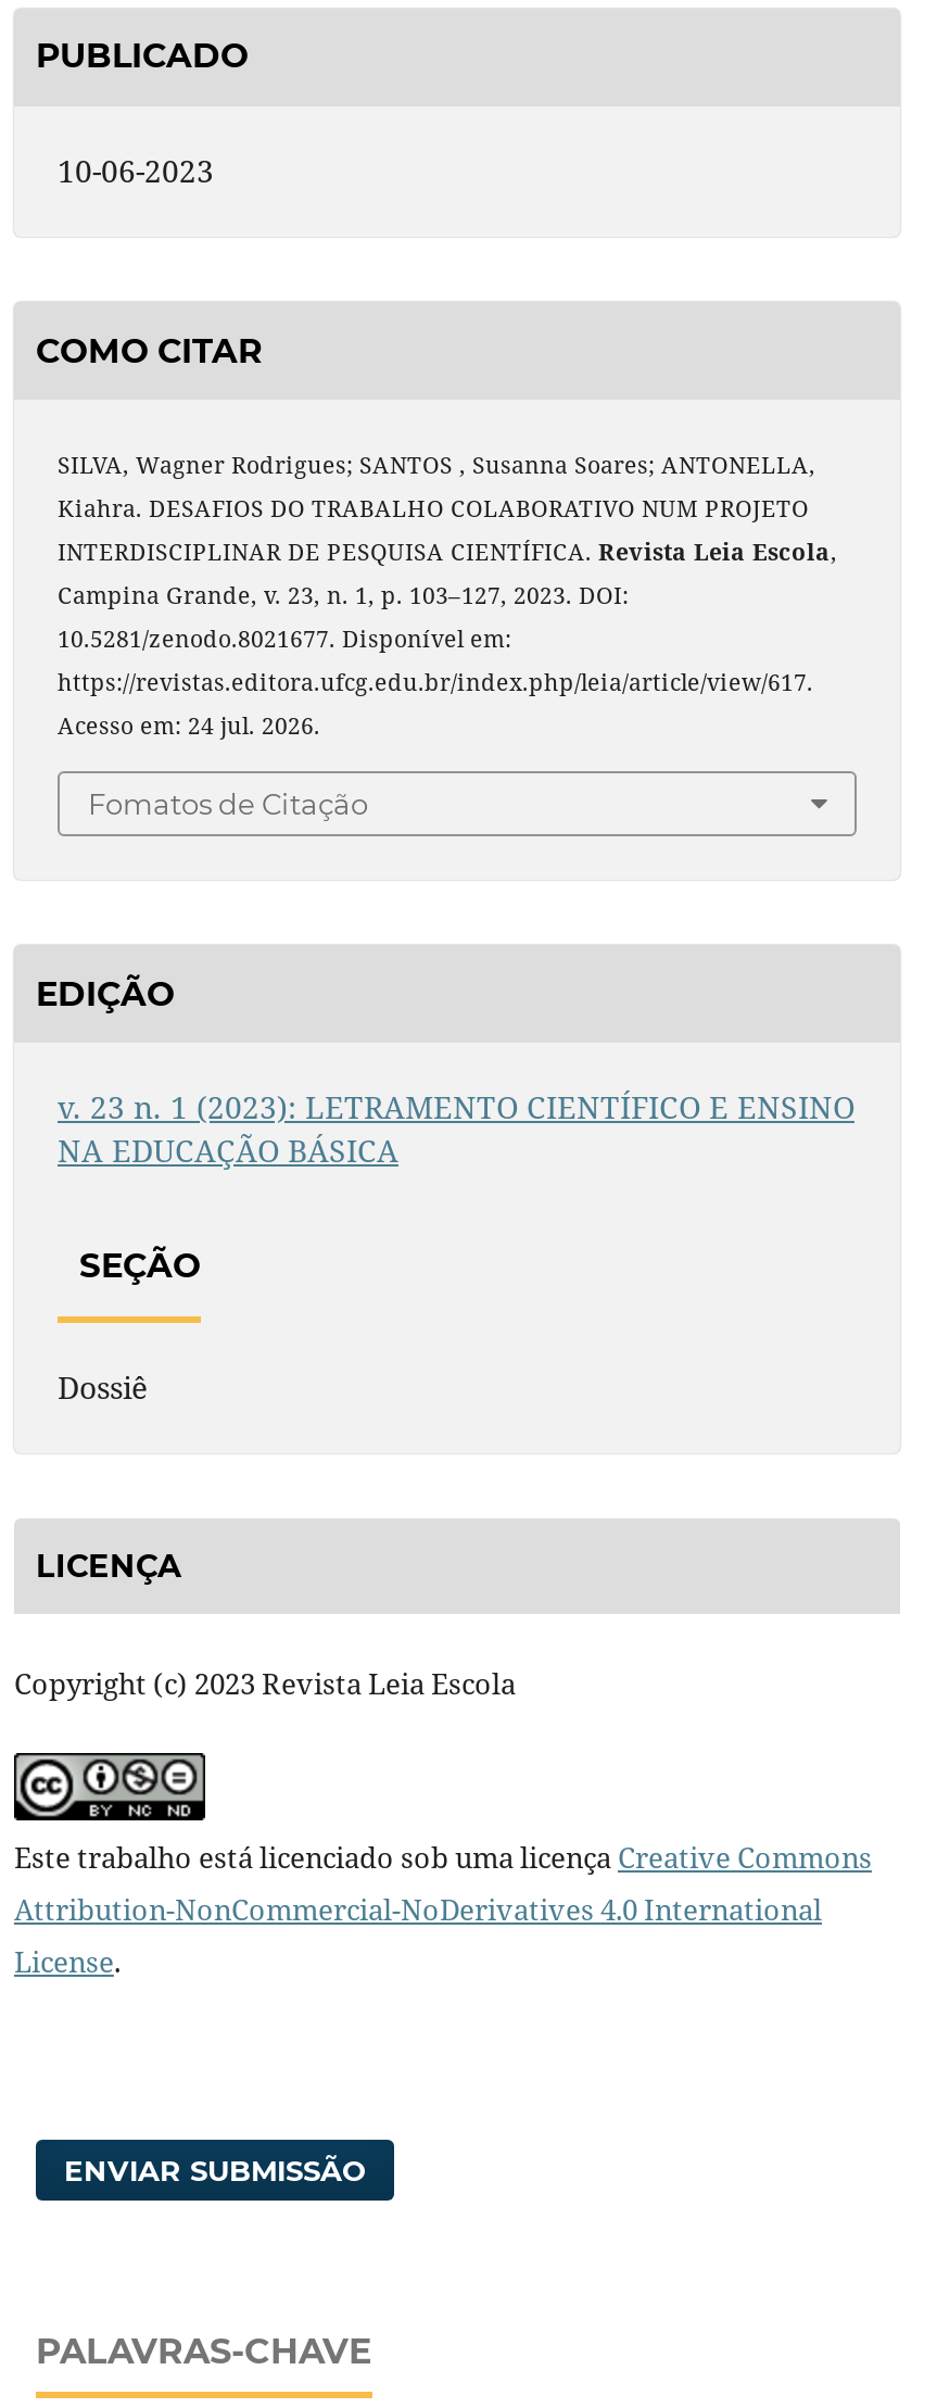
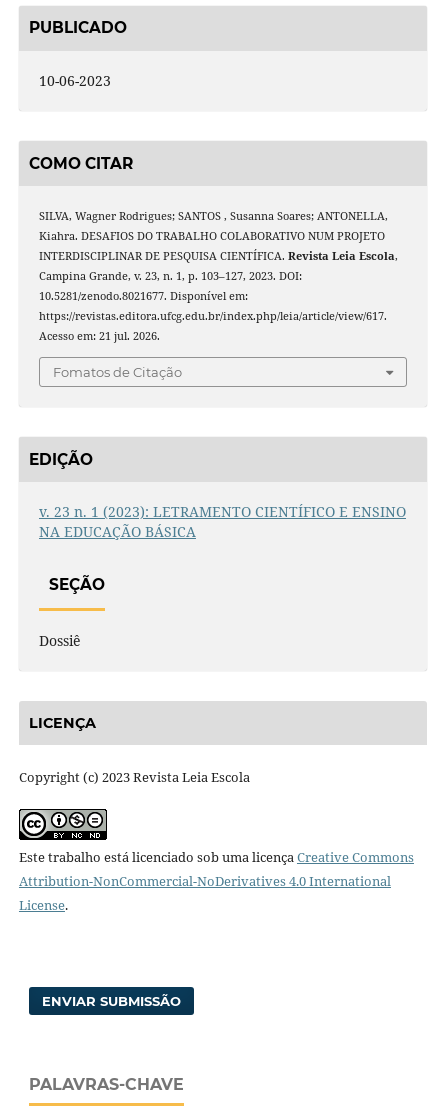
- Acesso em: 24 jul. 2026.
+ Acesso em: 21 jul. 2026.
